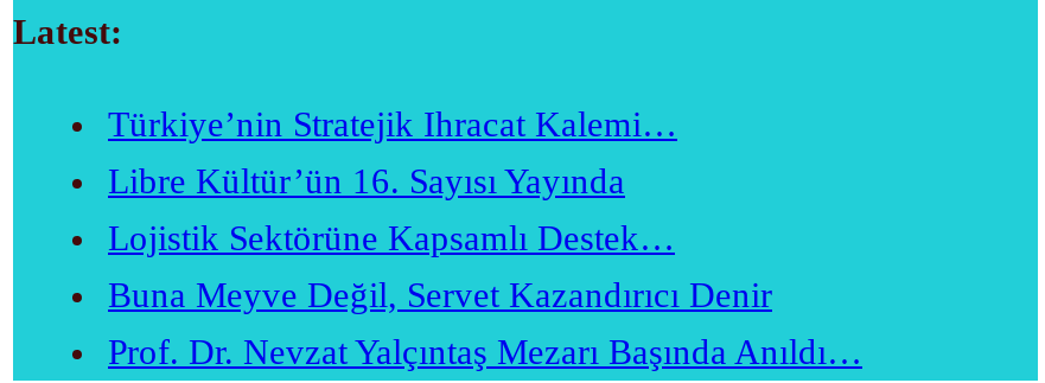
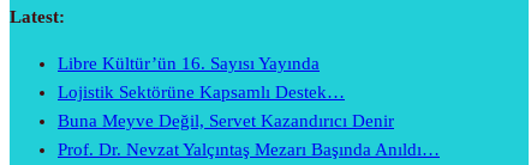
- Türkiye’nin Stratejik Ihracat Kalemi…
